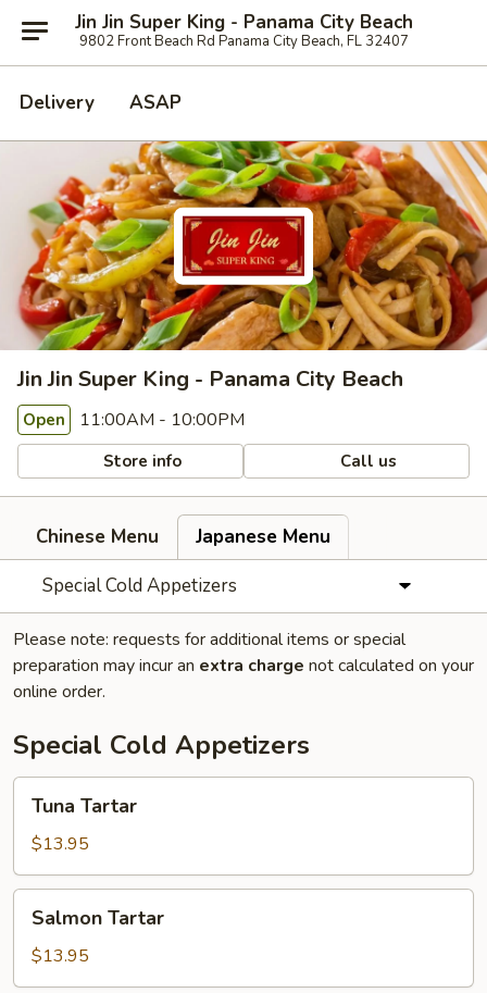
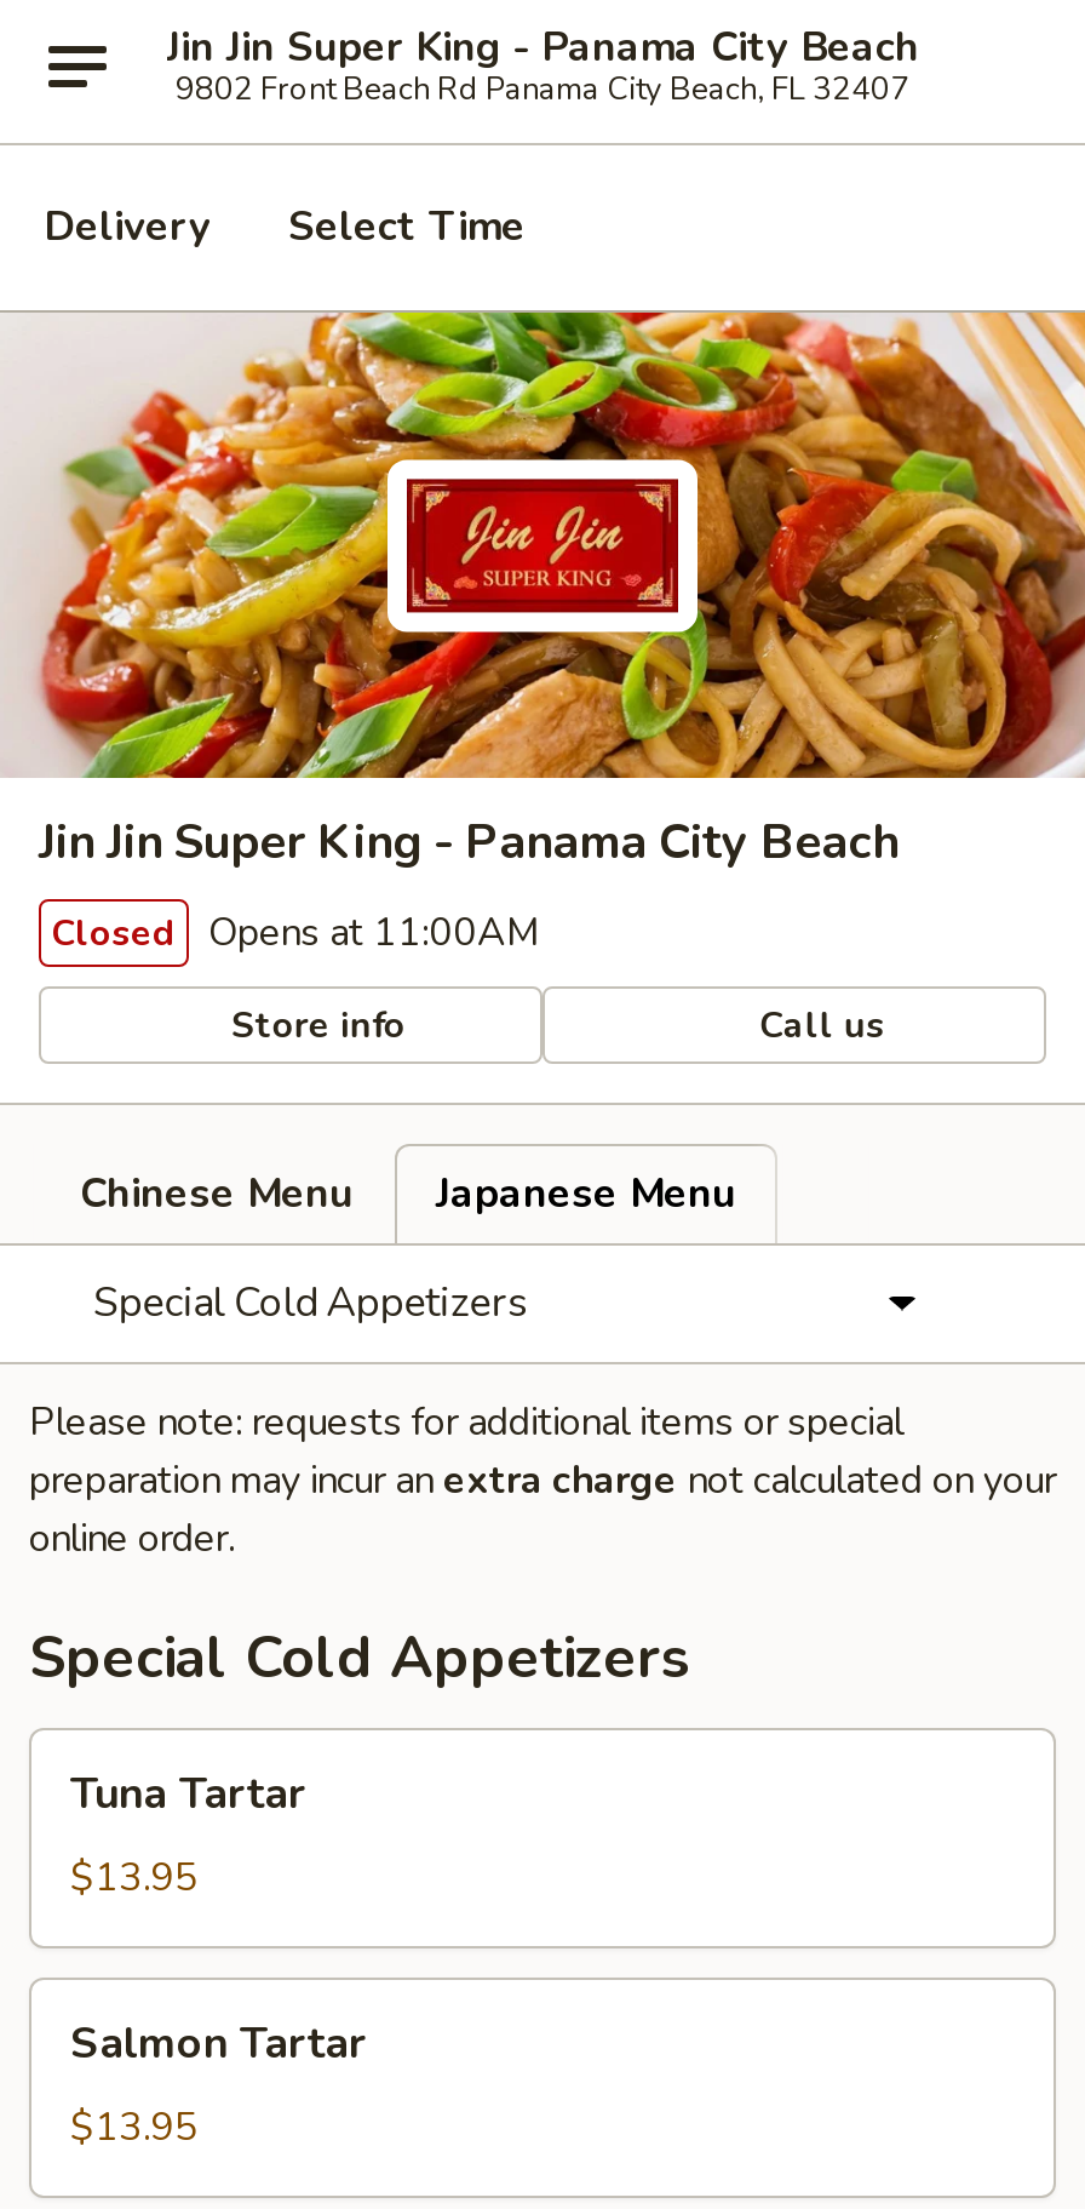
- ASAP
+ Select Time

- Open 11:00AM - 10:00PM
+ Closed Opens at 11:00AM
